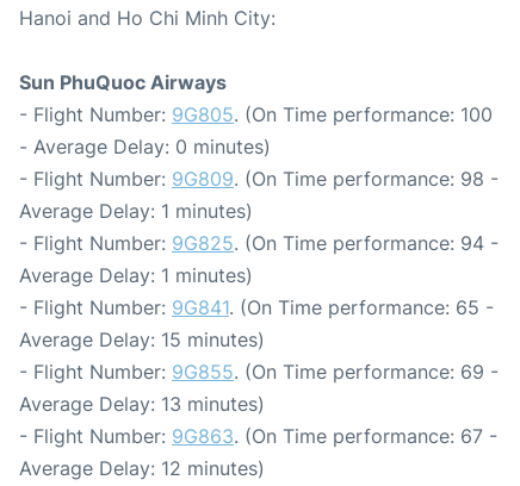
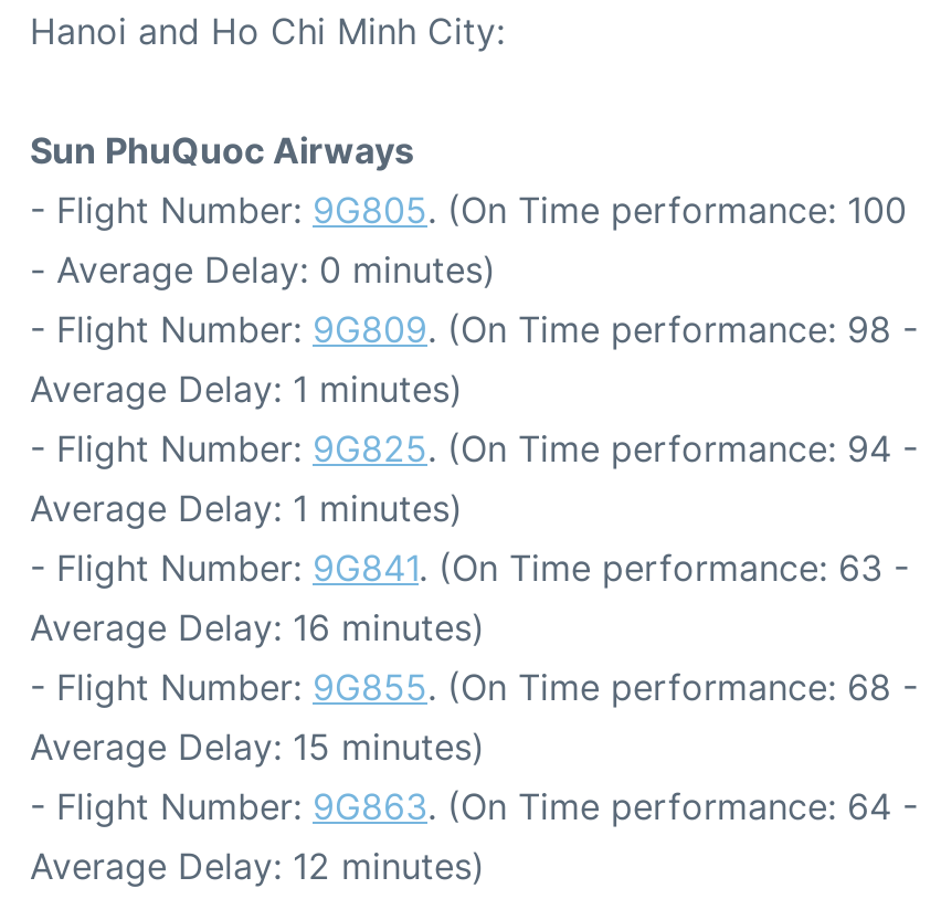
- - Flight Number: 9G841. (On Time performance: 65 -
+ - Flight Number: 9G841. (On Time performance: 63 -
+ Average Delay: 16 minutes)
+ - Flight Number: 9G855. (On Time performance: 68 -

moved down: Average Delay: 15 minutes)

- - Flight Number: 9G855. (On Time performance: 69 -
- Average Delay: 13 minutes)
- - Flight Number: 9G863. (On Time performance: 67 -
+ - Flight Number: 9G863. (On Time performance: 64 -
